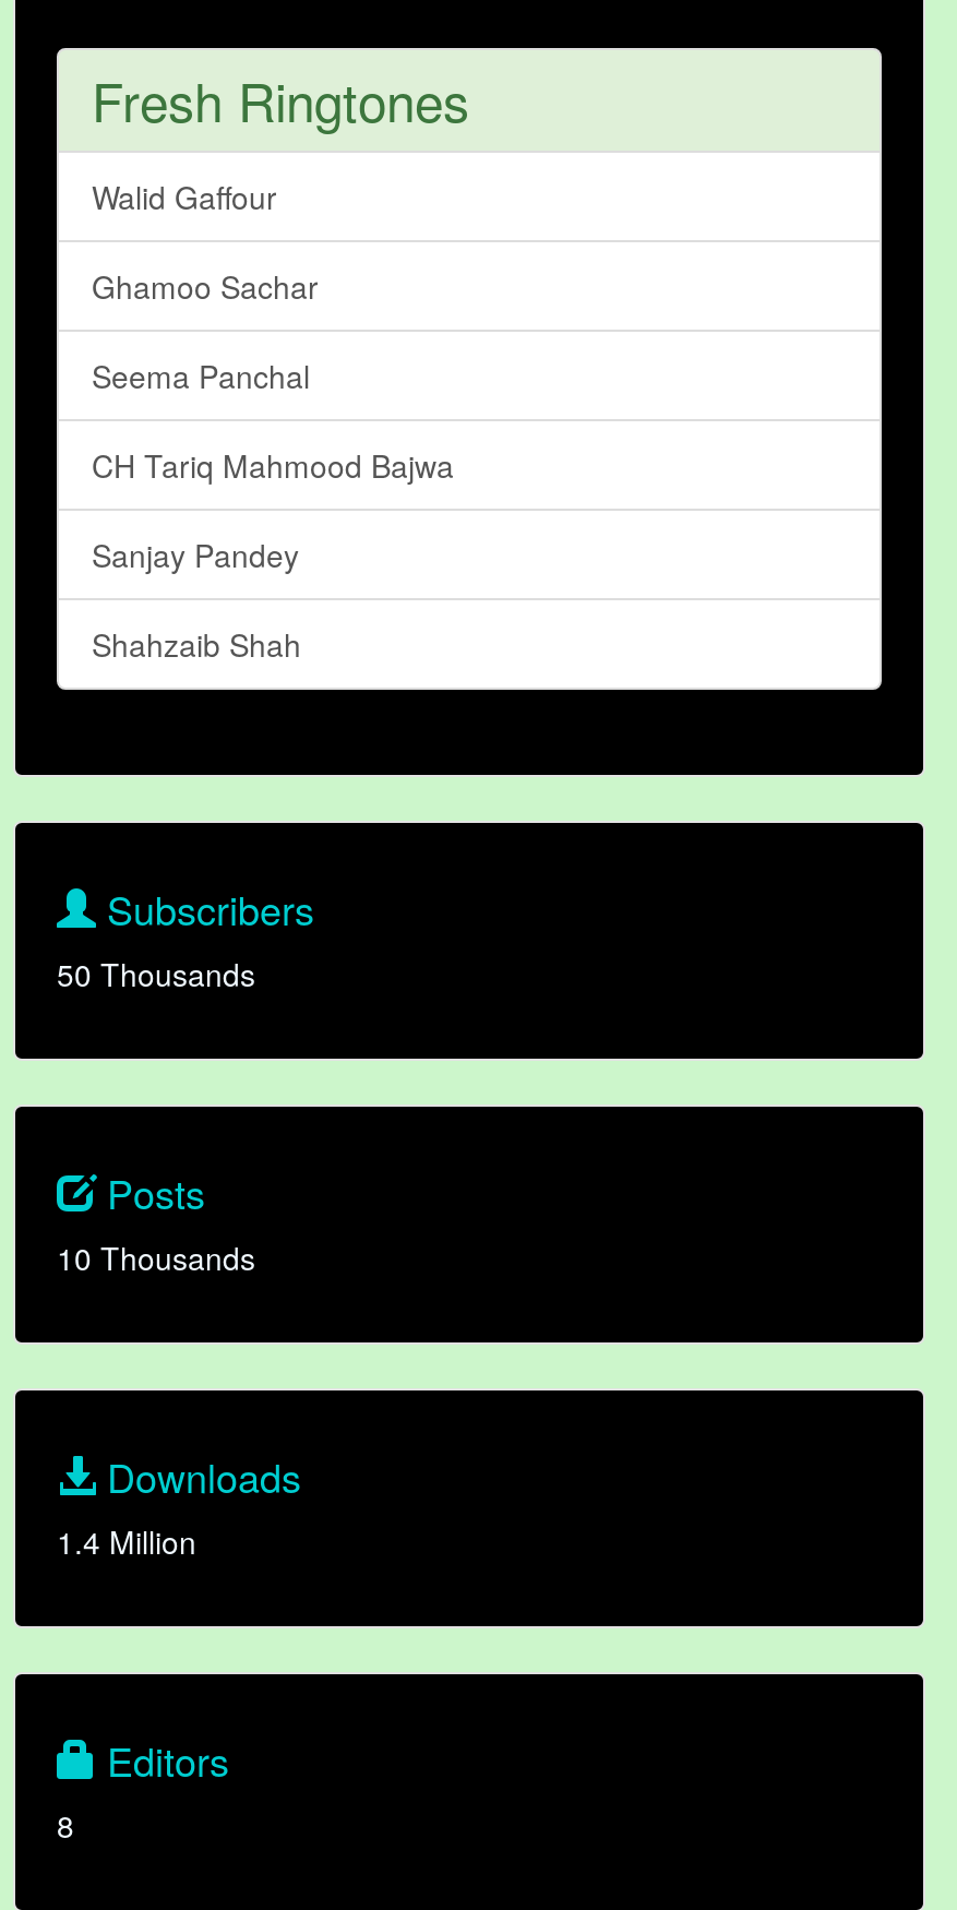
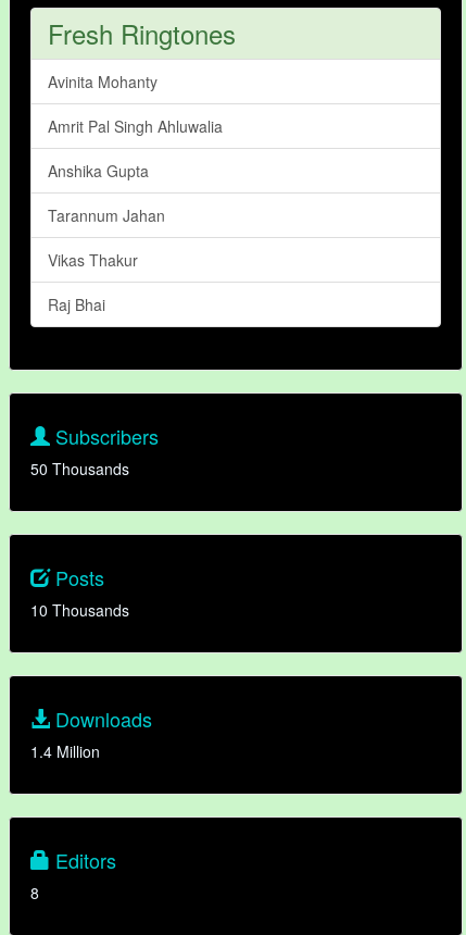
- Walid Gaffour
+ Avinita Mohanty

- Ghamoo Sachar
+ Amrit Pal Singh Ahluwalia

- Seema Panchal
+ Anshika Gupta

- CH Tariq Mahmood Bajwa
+ Tarannum Jahan

- Sanjay Pandey
+ Vikas Thakur

- Shahzaib Shah
+ Raj Bhai
